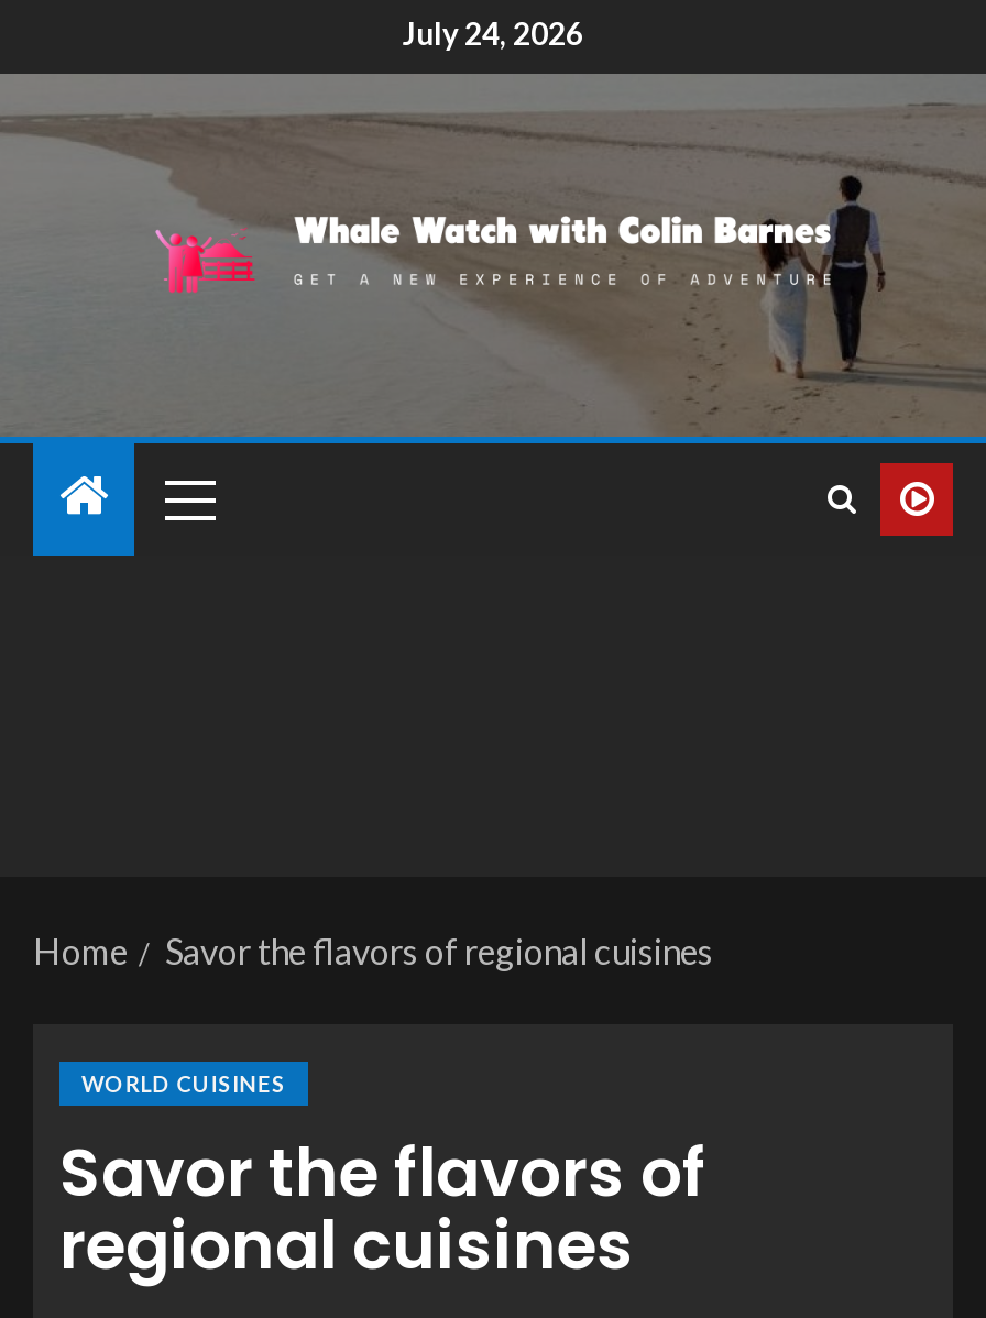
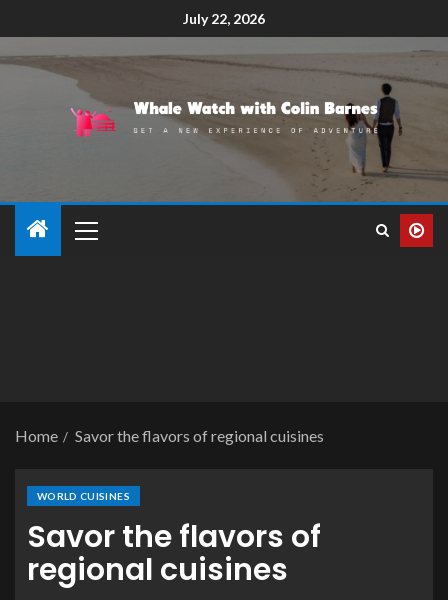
- July 24, 2026
+ July 22, 2026
